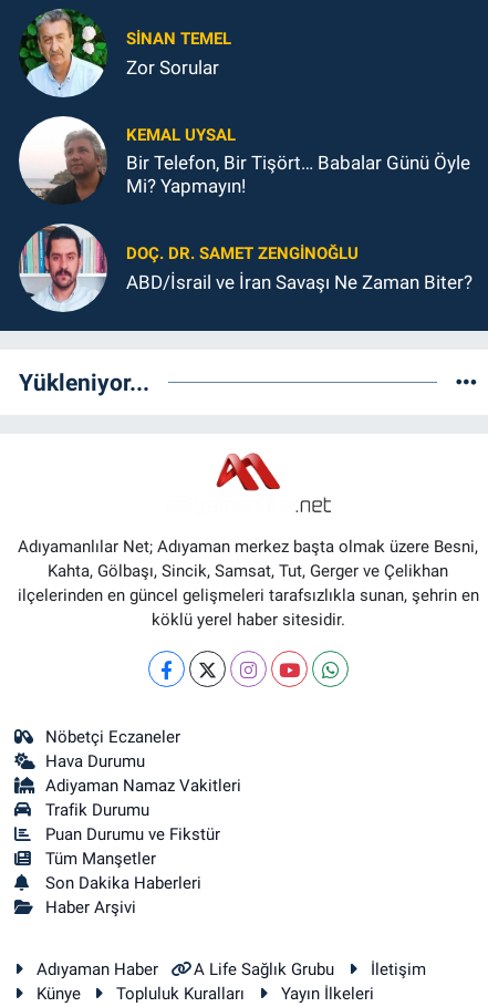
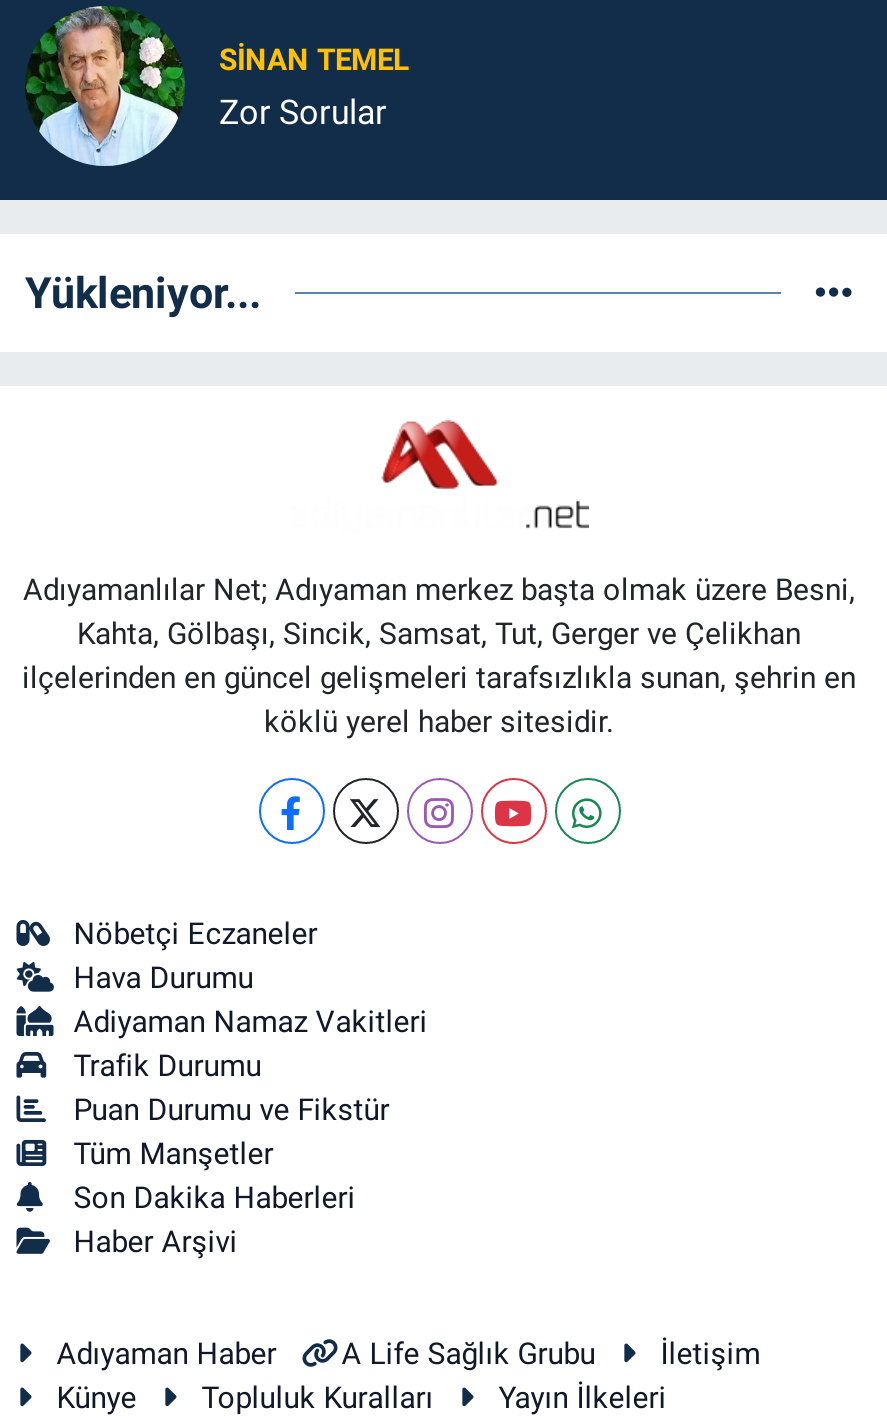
- [image]
- KEMAL UYSAL
- Bir Telefon, Bir Tişört… Babalar Günü Öyle
- Mi? Yapmayın!
- DOÇ. DR. SAMET ZENGİNOĞLU
- ABD/İsrail ve İran Savaşı Ne Zaman Biter?

- [image]
